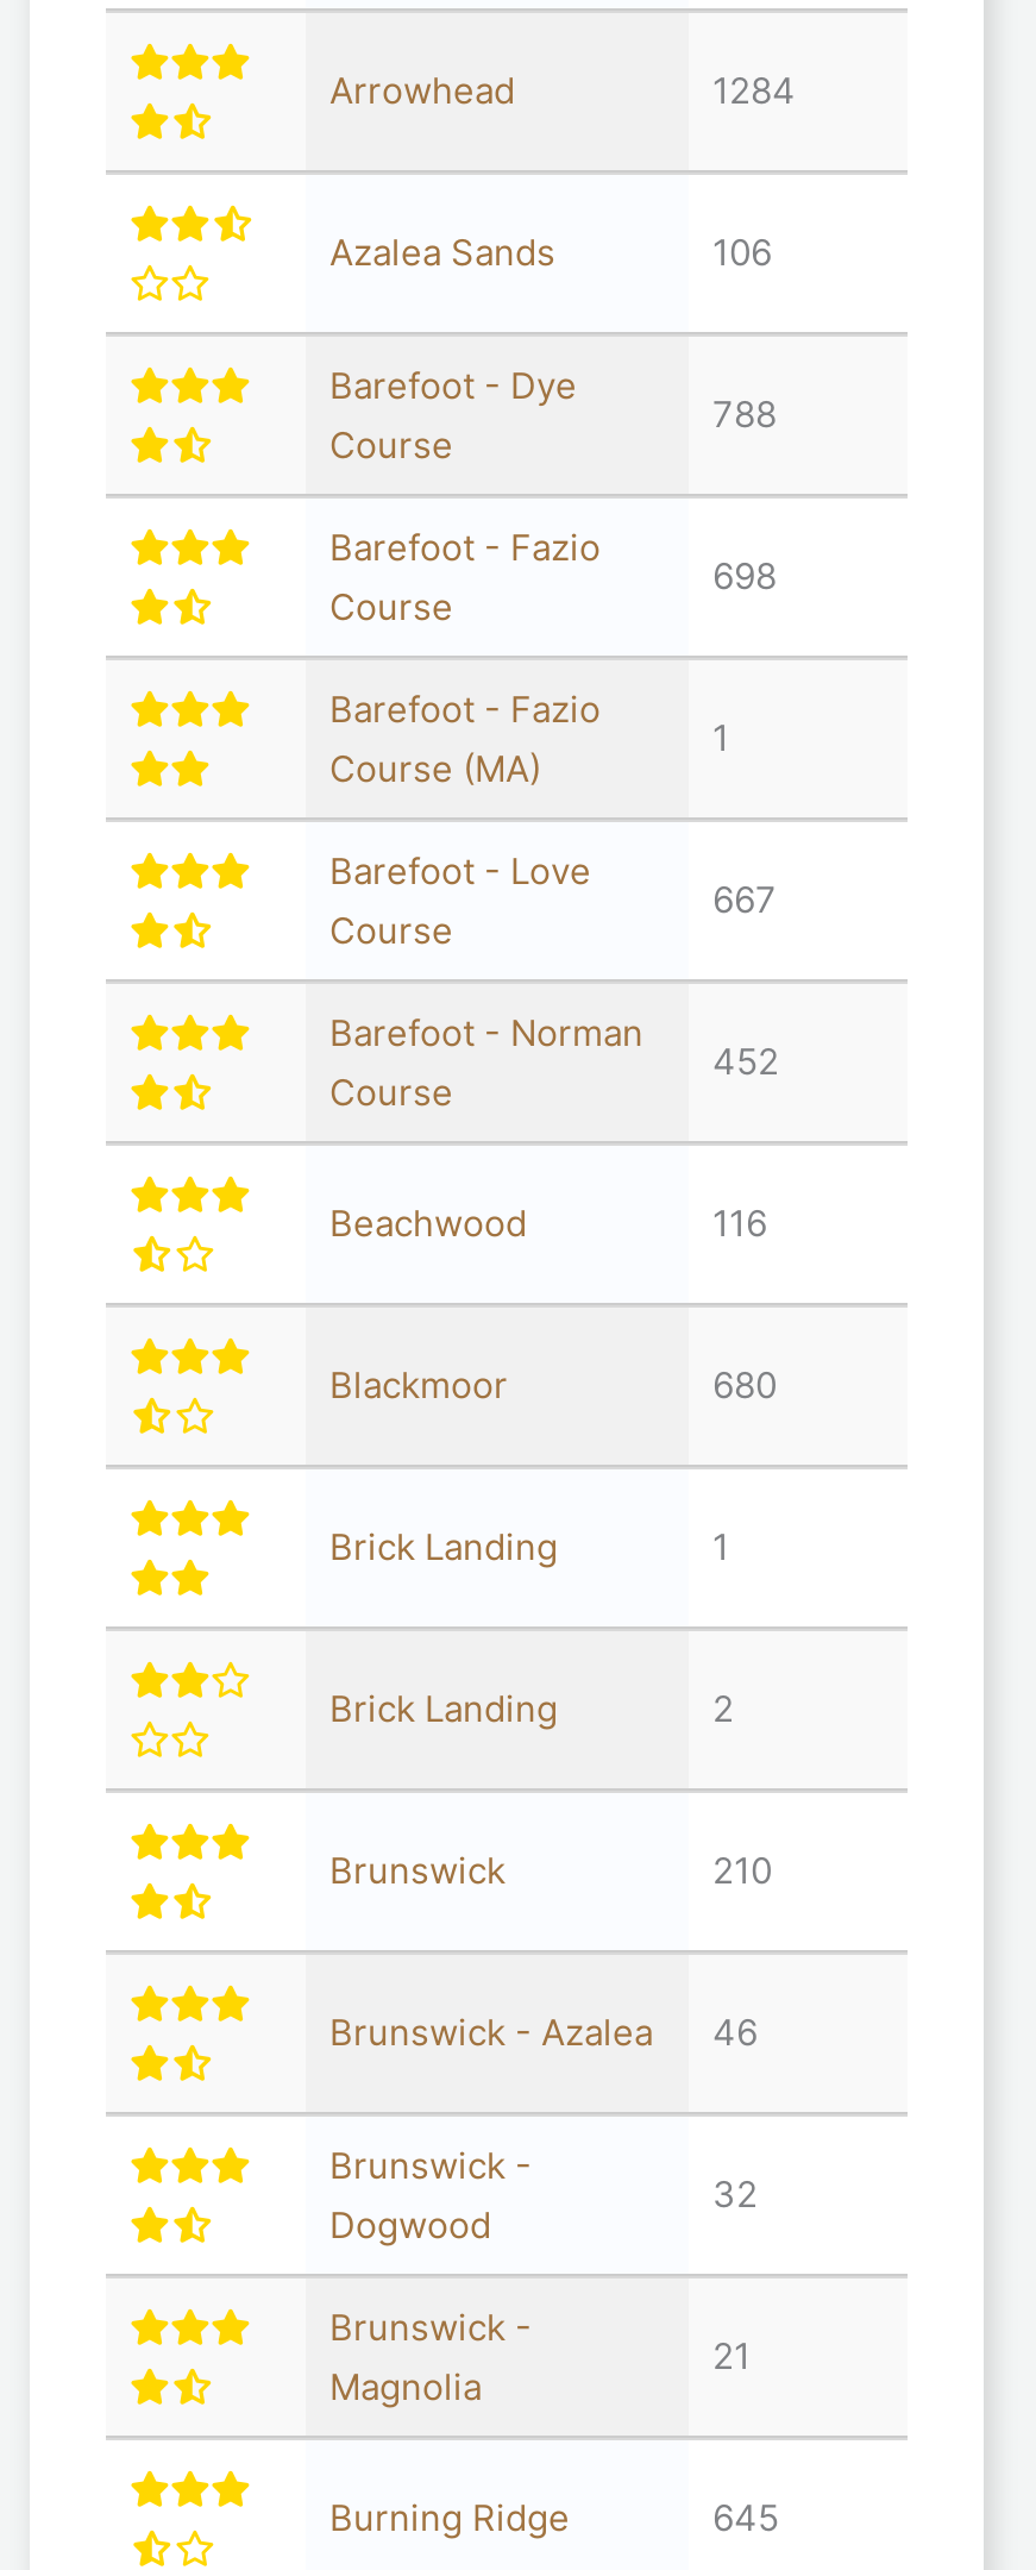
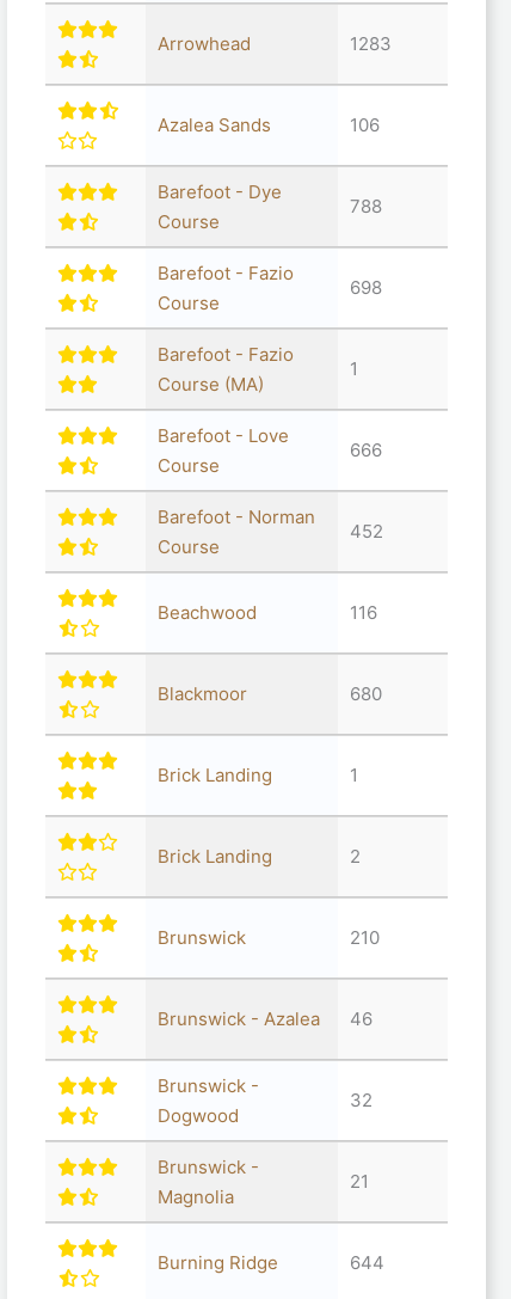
- 1284
+ 1283

- 667
+ 666

- 645
+ 644
